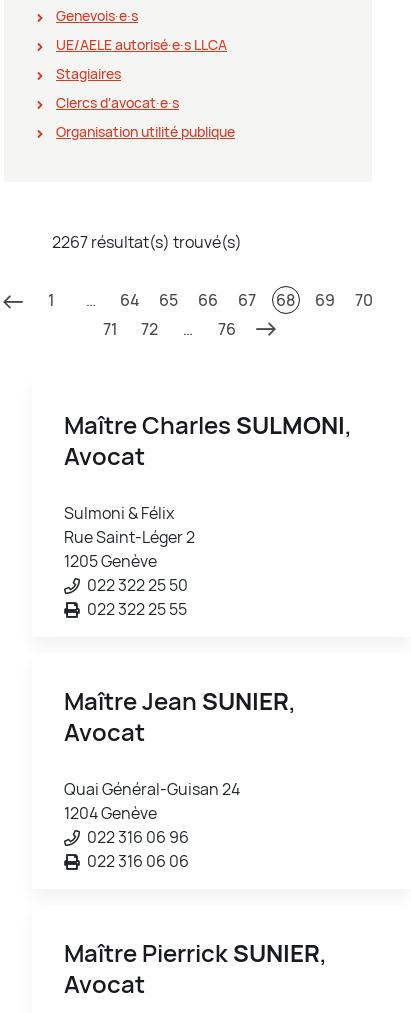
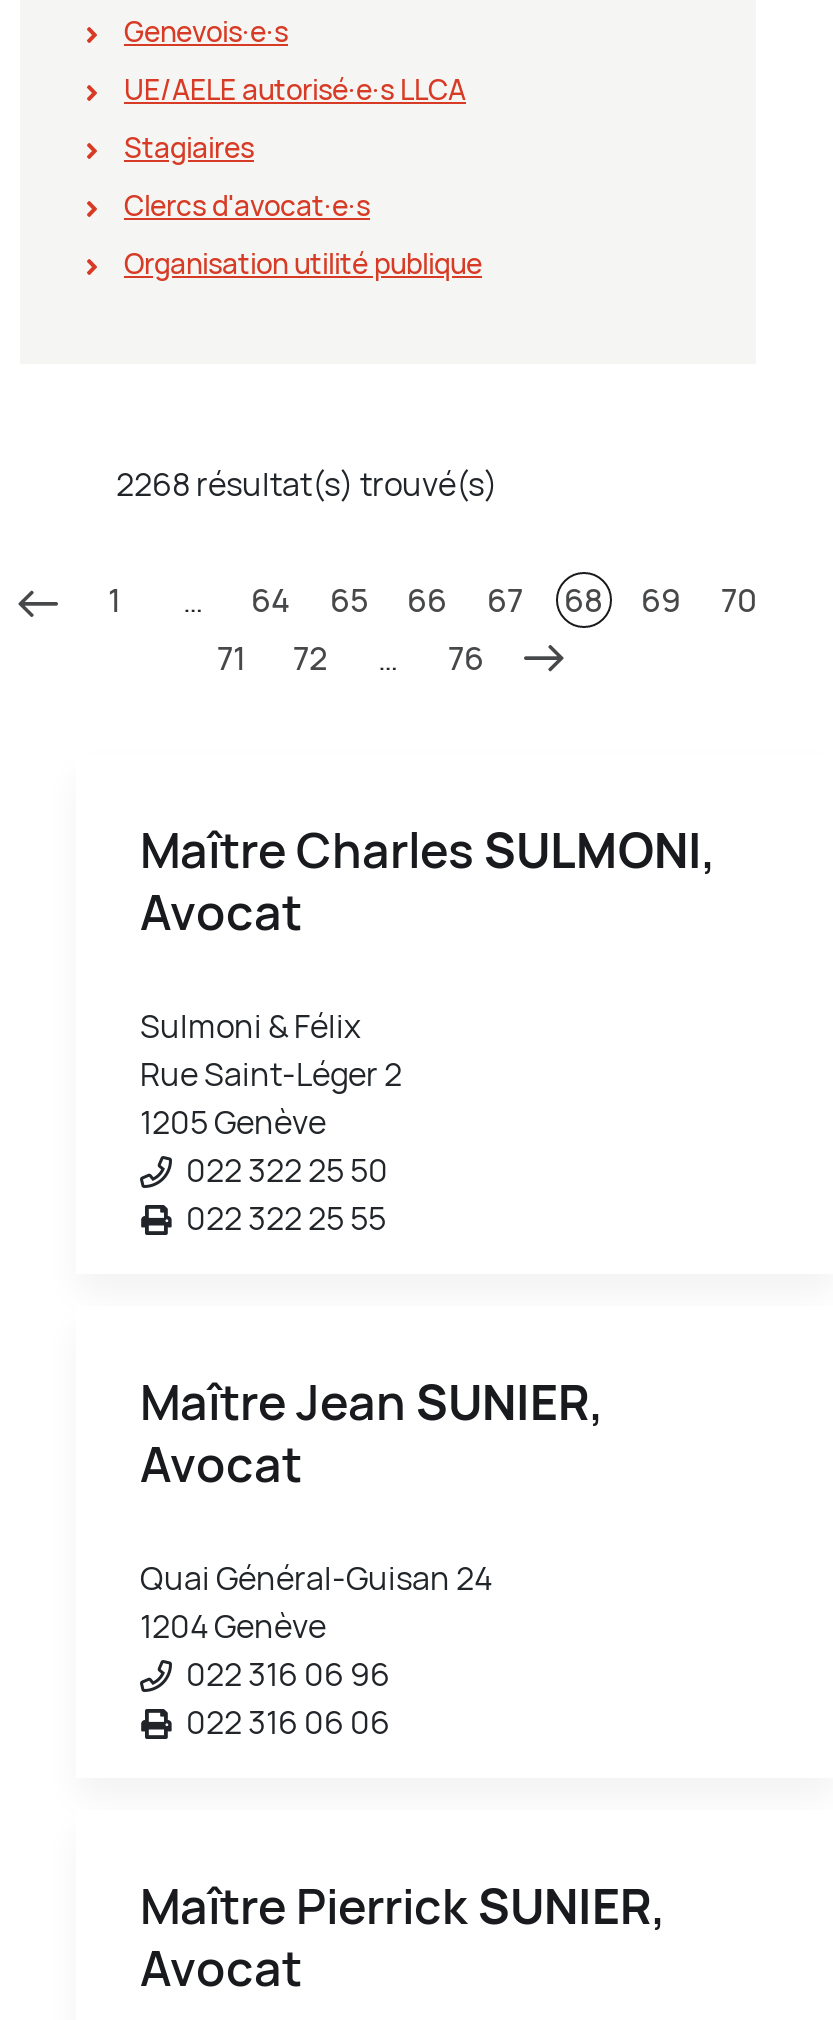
- 2267 résultat(s) trouvé(s)
+ 2268 résultat(s) trouvé(s)
